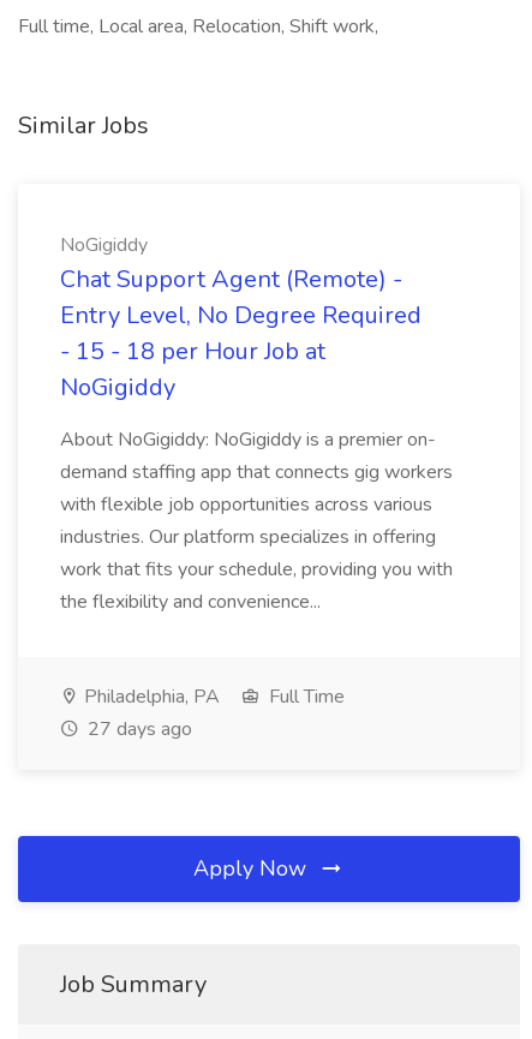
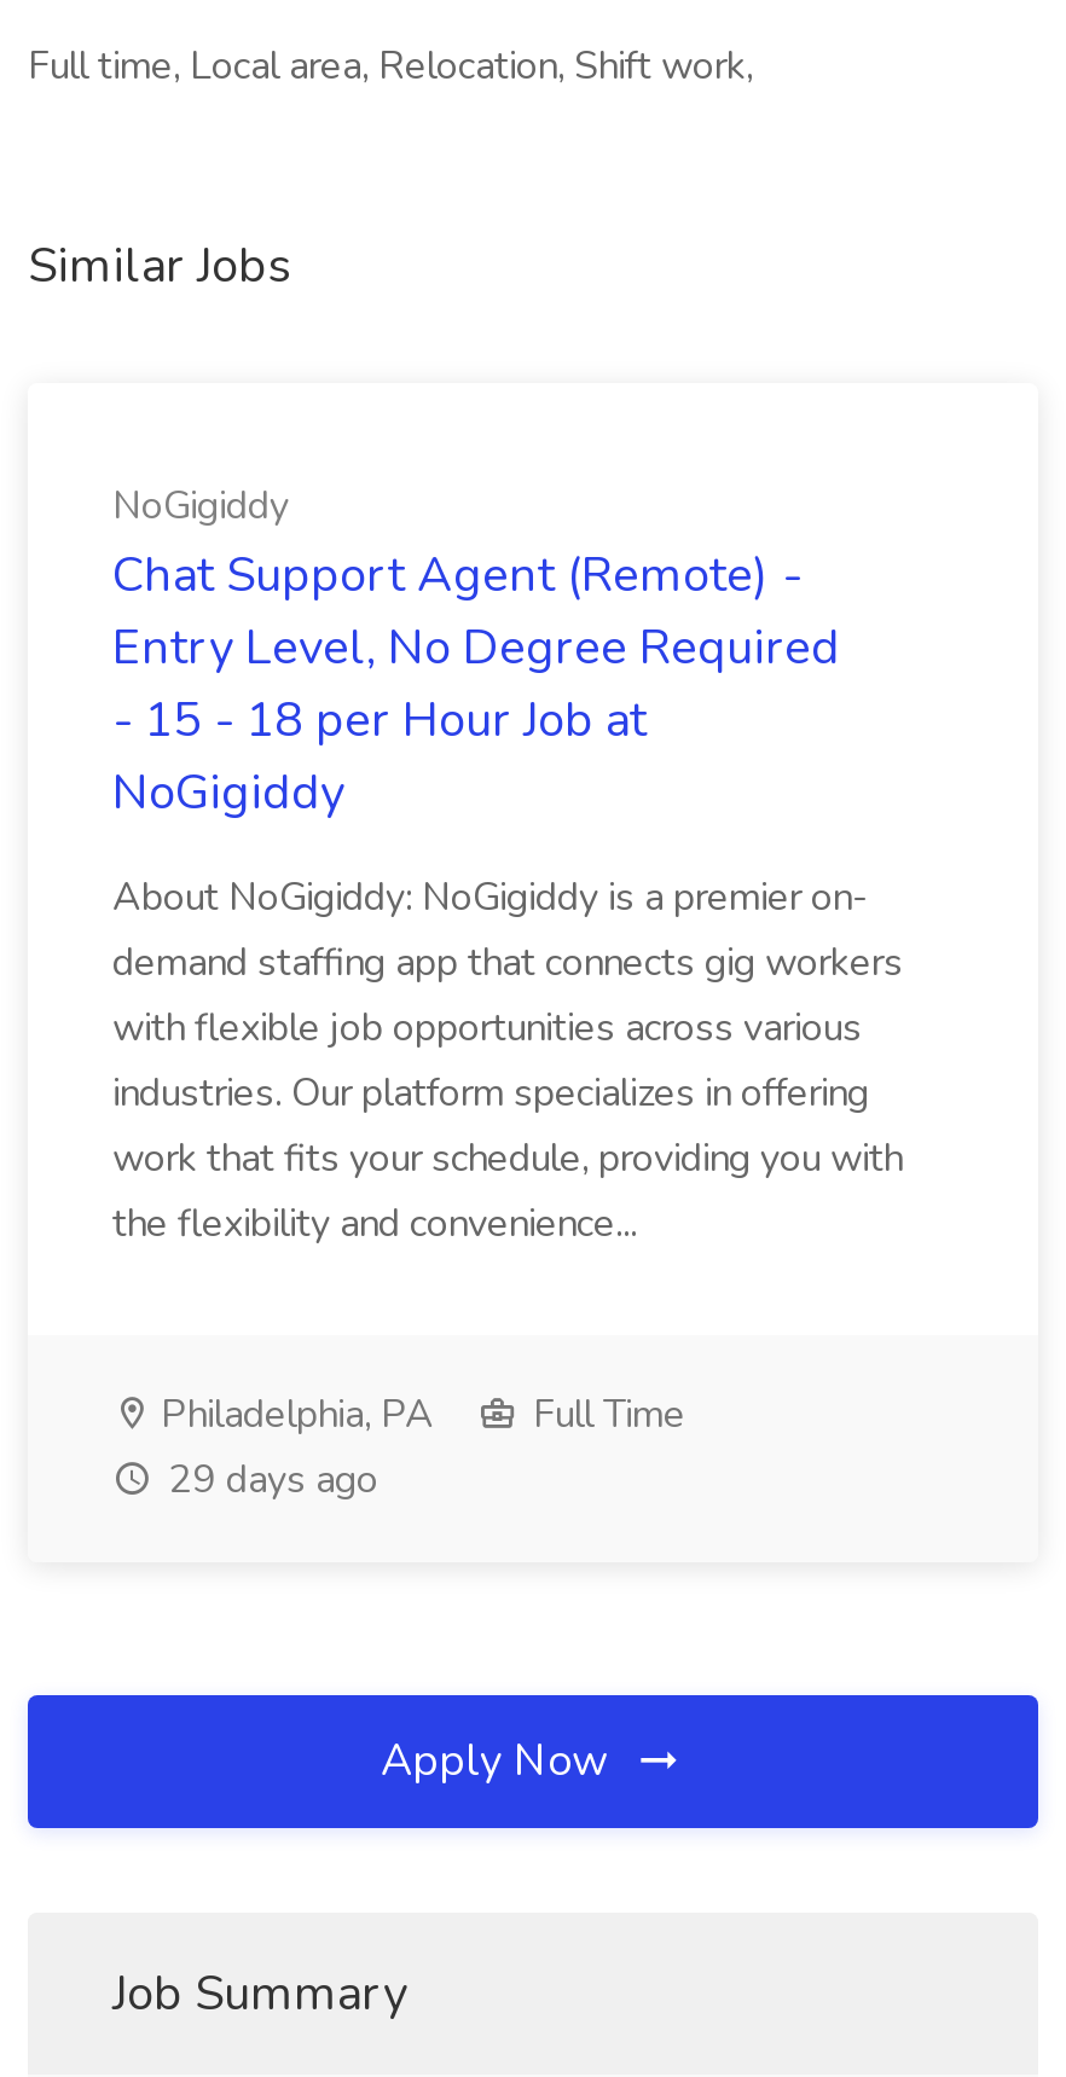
- 27 days ago
+ 29 days ago
